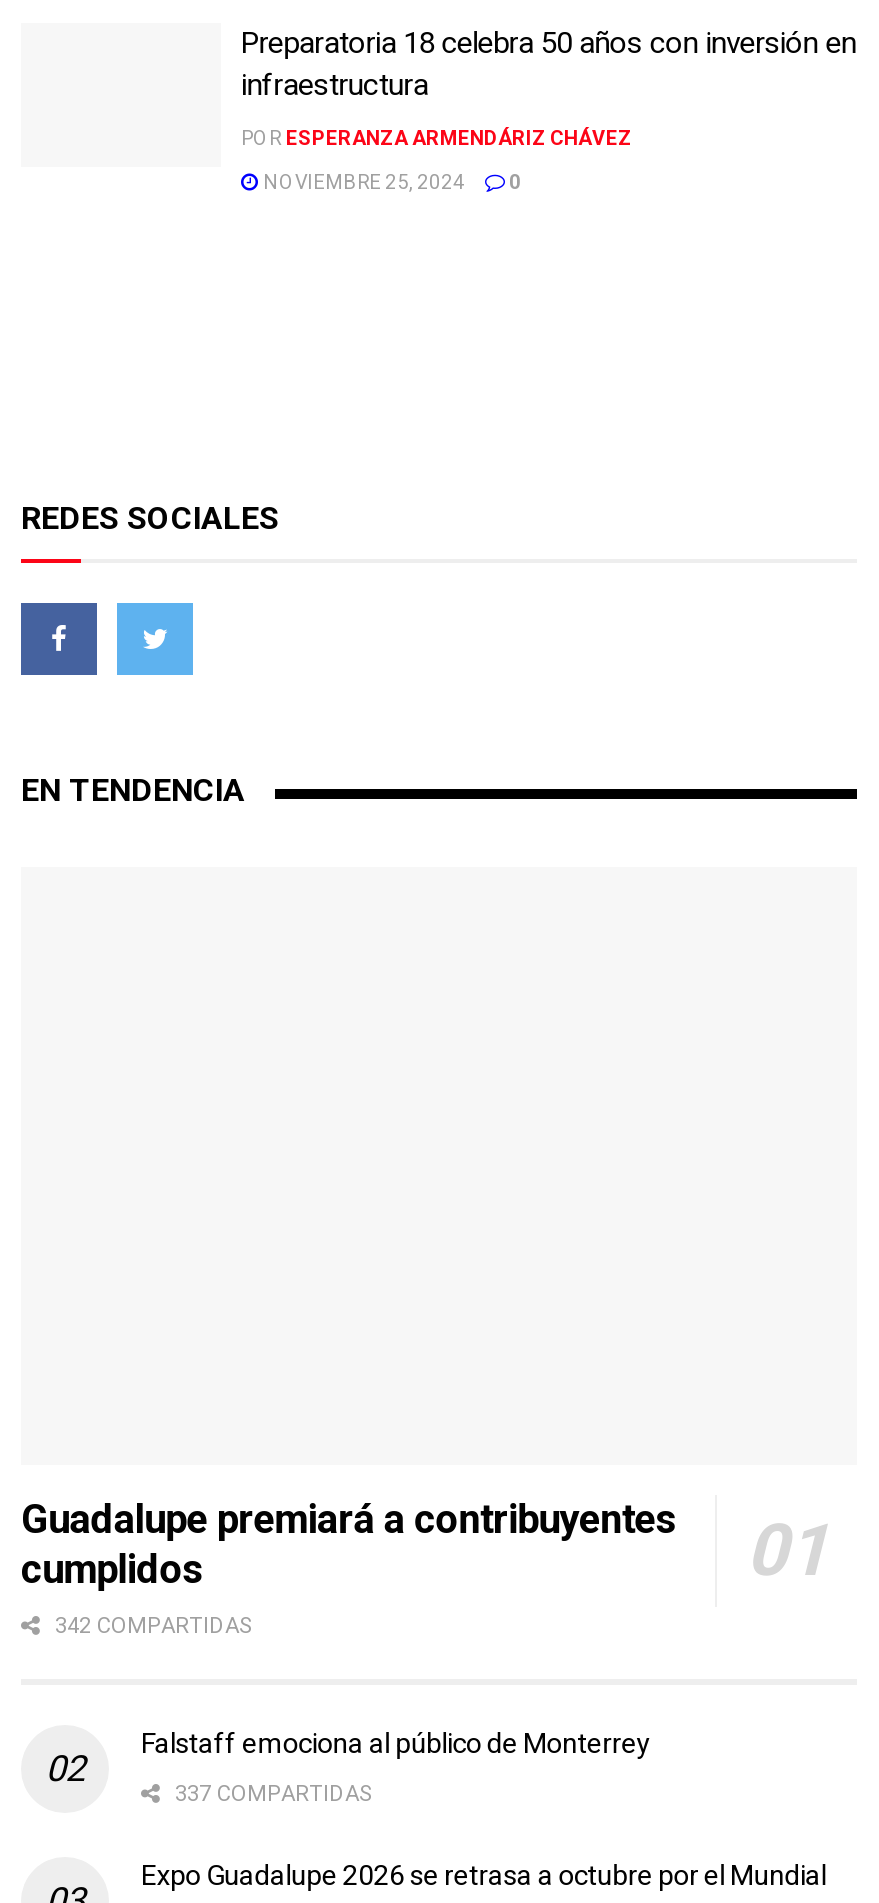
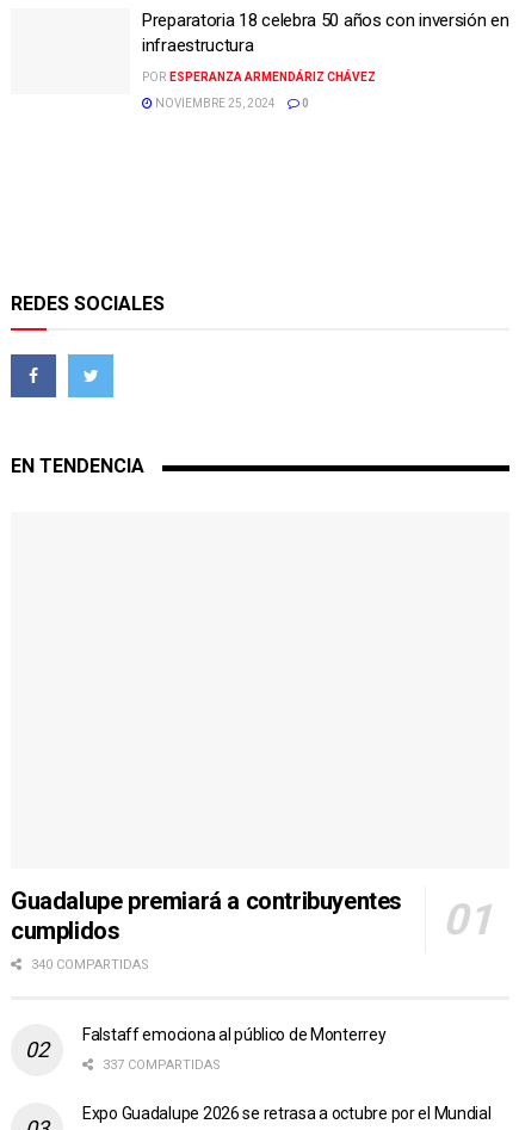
- 342 COMPARTIDAS
+ 340 COMPARTIDAS
